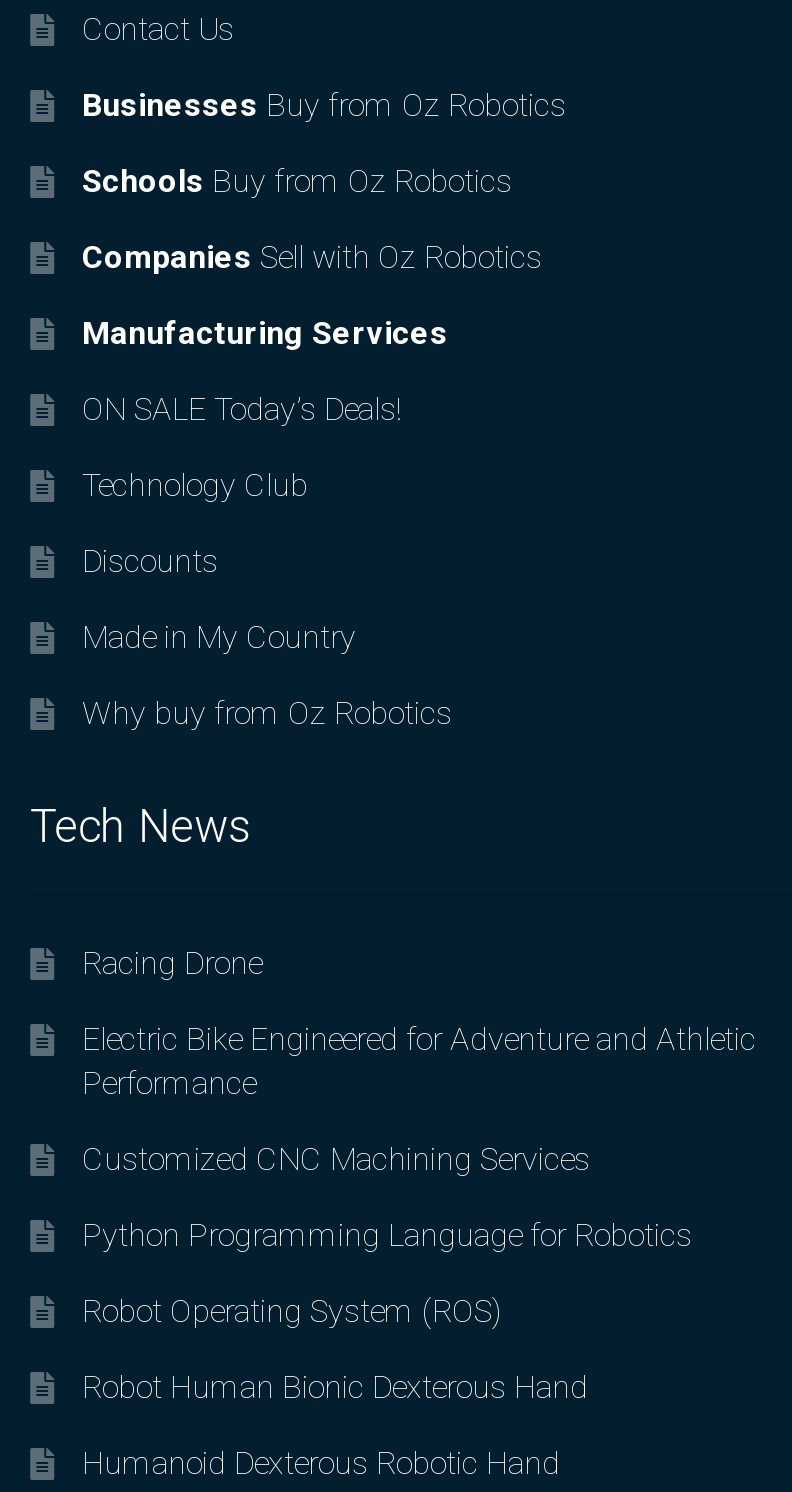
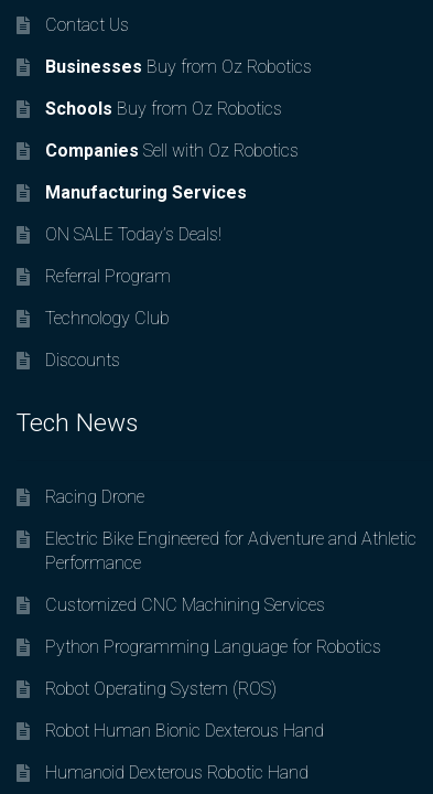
+ Referral Program

moved down: Technology Club | Discounts

- Made in My Country
- Why buy from Oz Robotics
